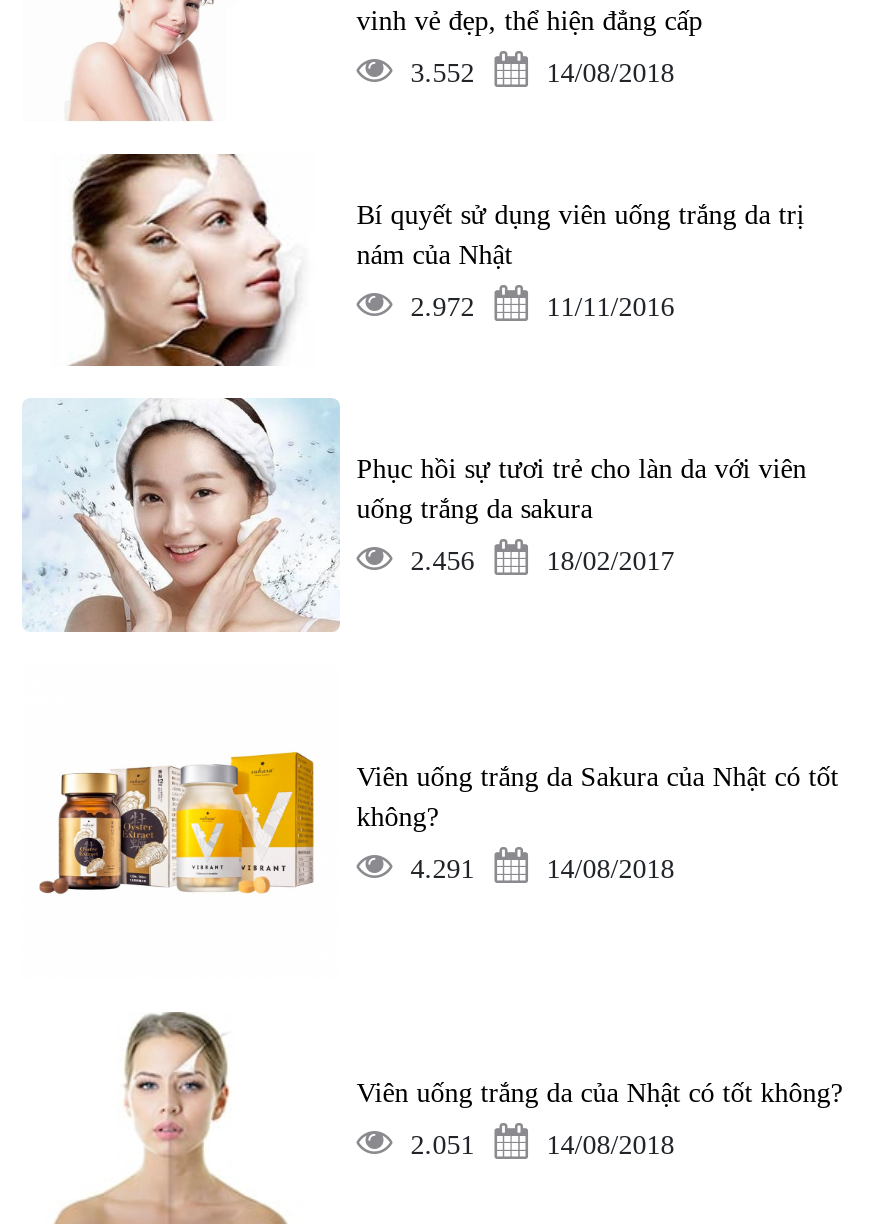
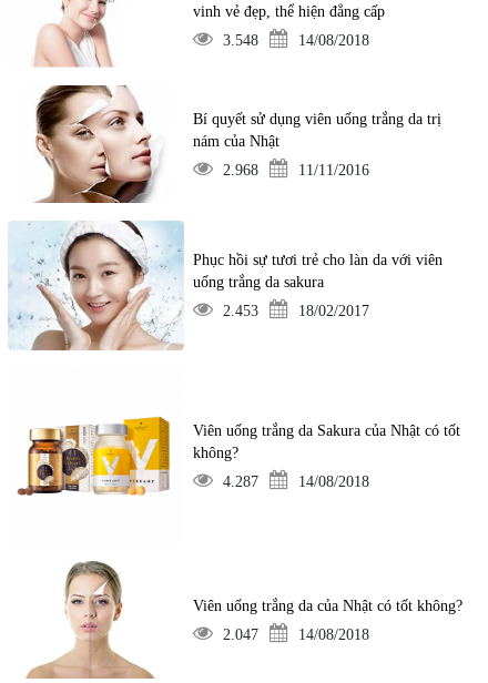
- 3.552
+ 3.548

- 2.972
+ 2.968

- 2.456
+ 2.453

- 4.291
+ 4.287

- 2.051
+ 2.047
